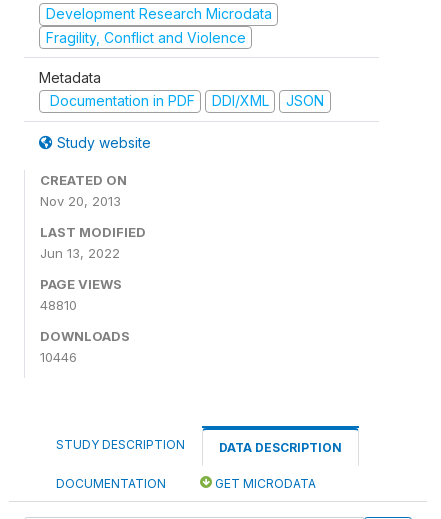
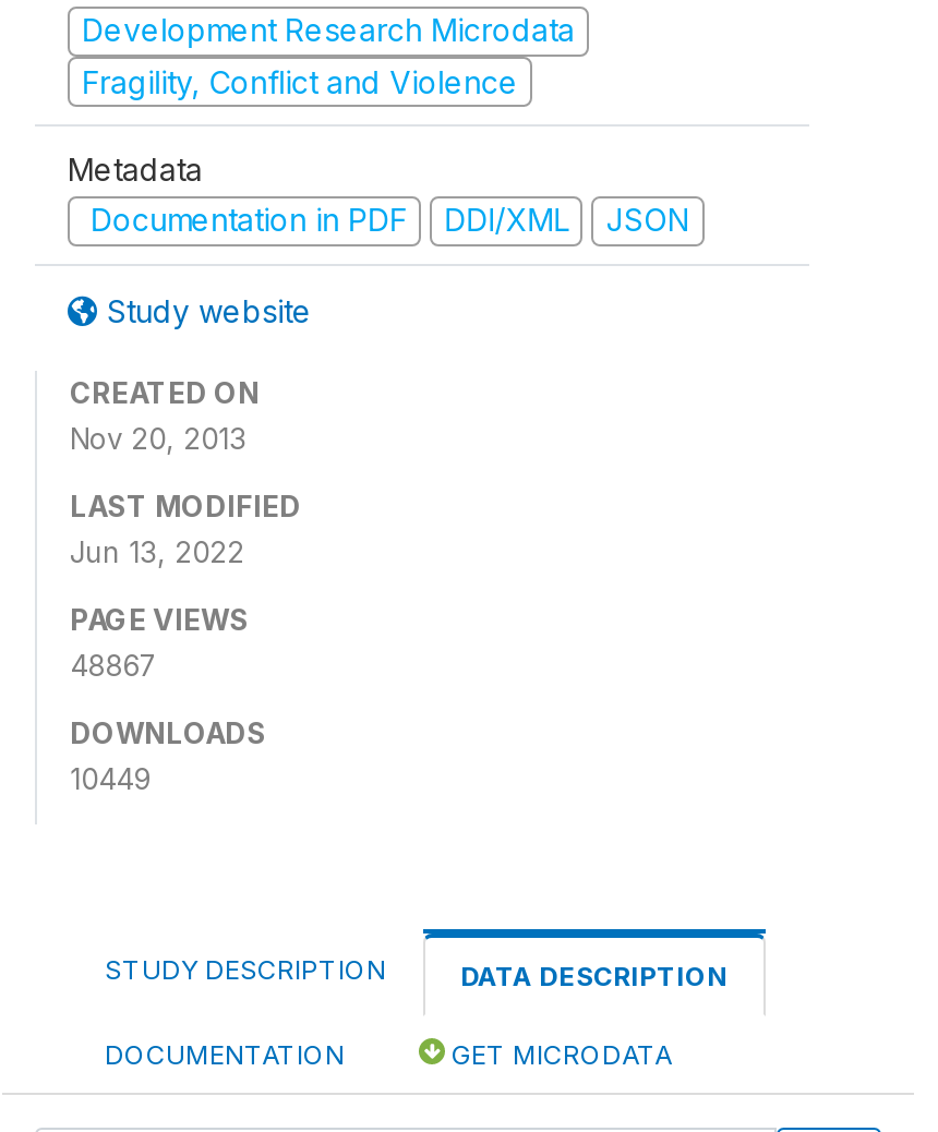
- 48810
+ 48867

- 10446
+ 10449
